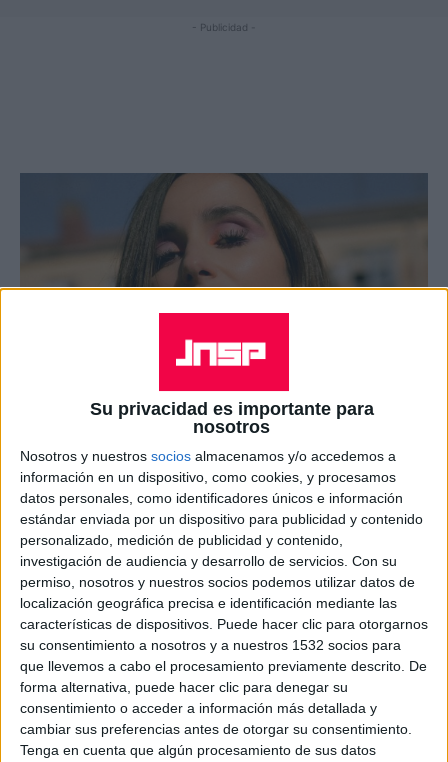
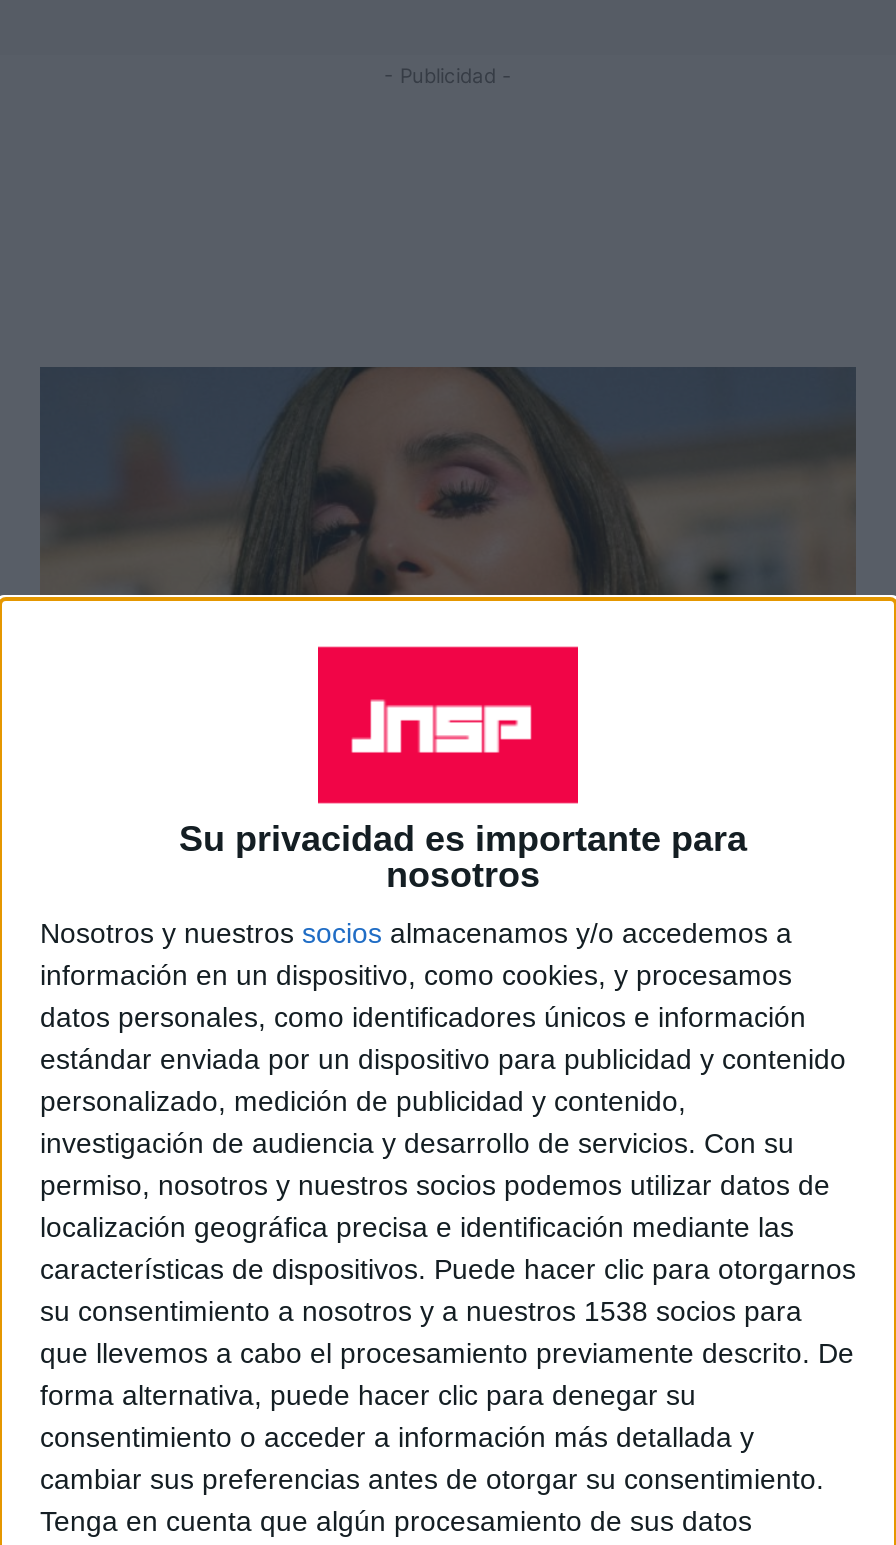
- su consentimiento a nosotros y a nuestros 1532 socios para
+ su consentimiento a nosotros y a nuestros 1538 socios para
